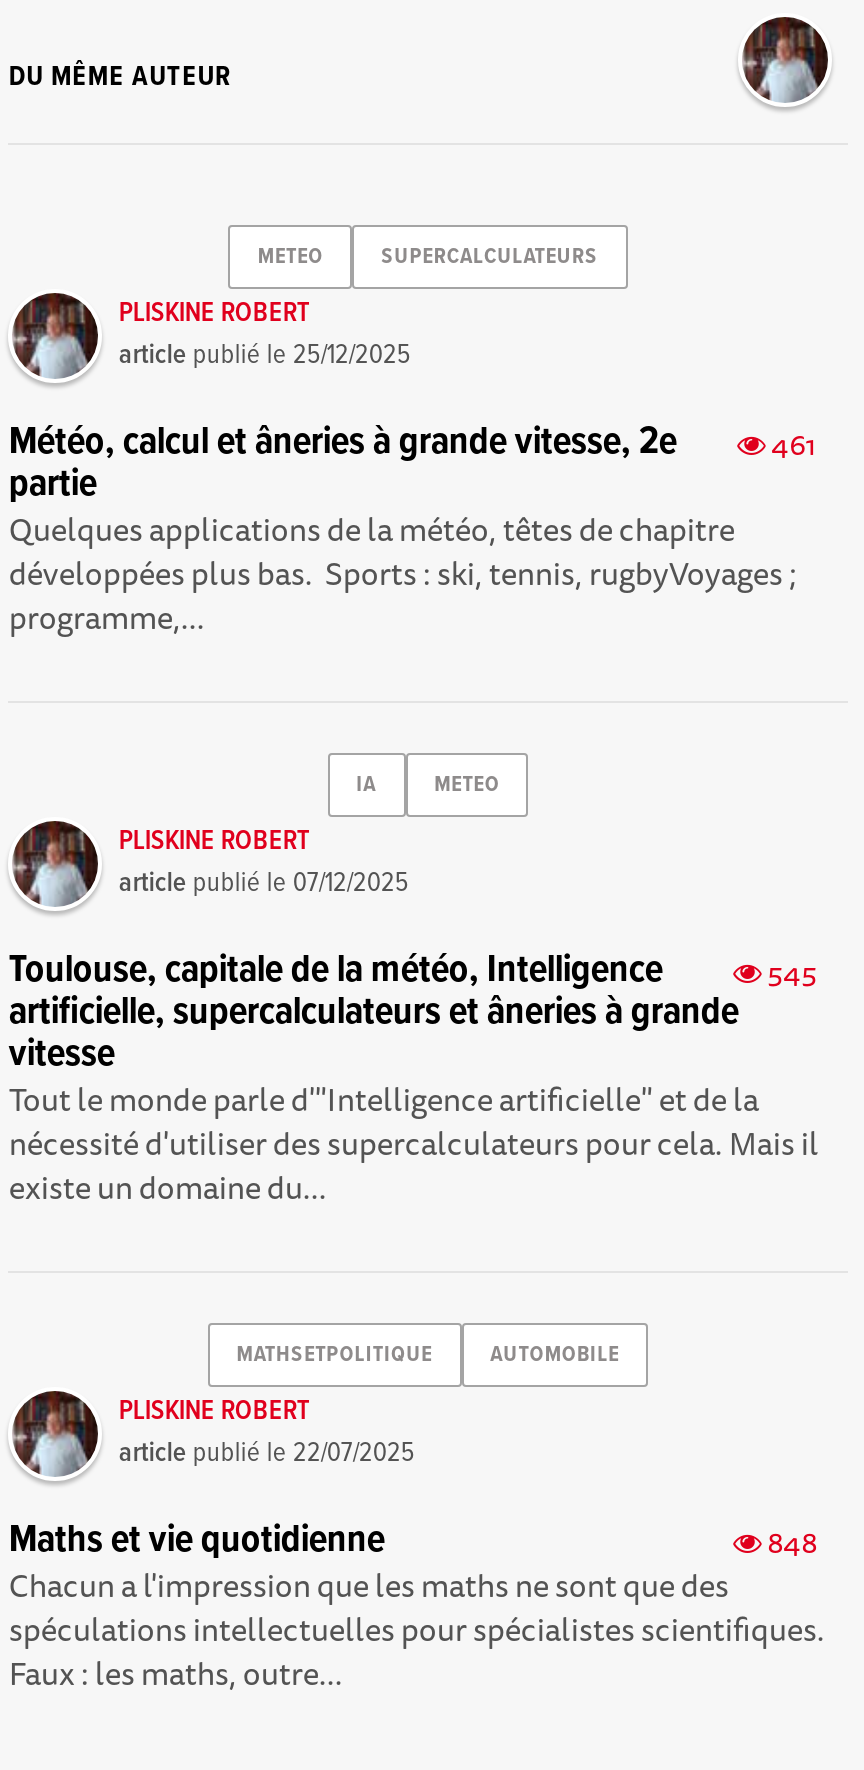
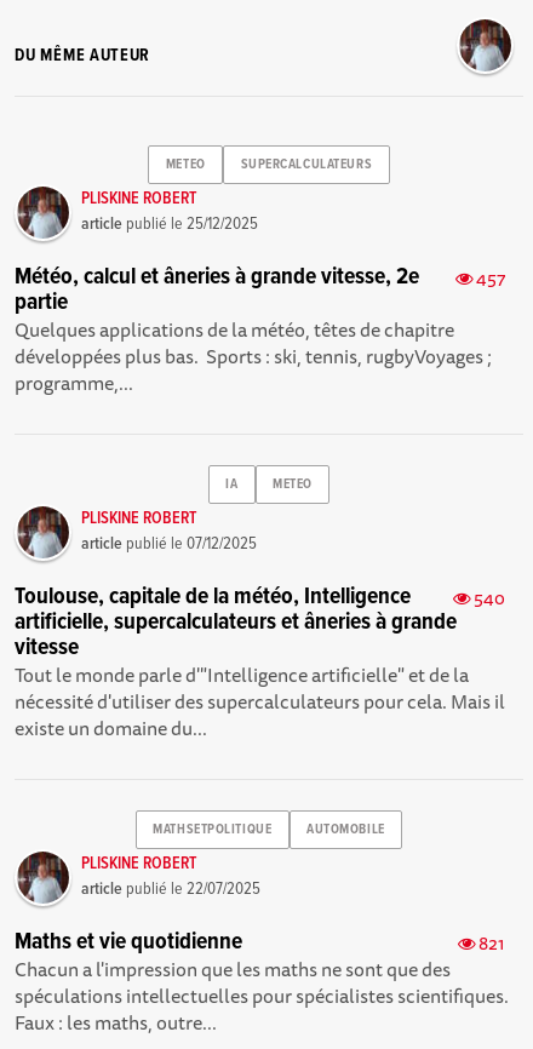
- Météo, calcul et âneries à grande vitesse, 2e 461
+ Météo, calcul et âneries à grande vitesse, 2e 457

- 545
+ 540

- 848
+ 821
